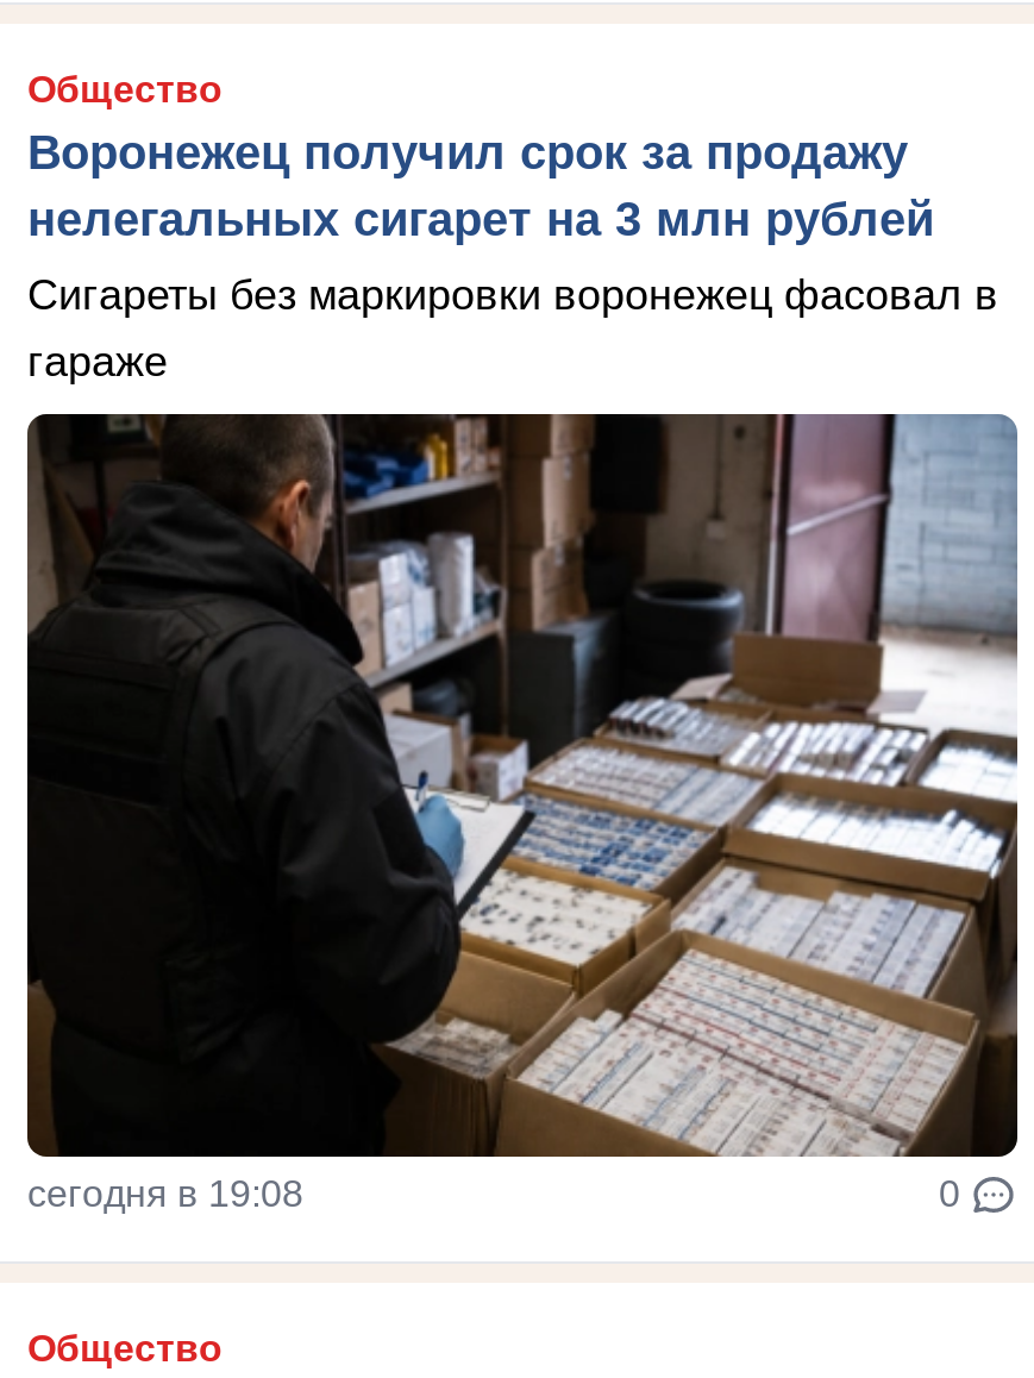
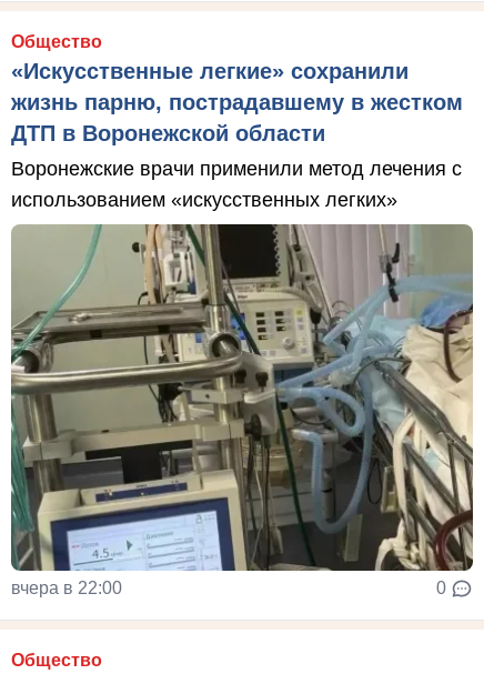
- Воронежец получил срок за продажу
- нелегальных сигарет на 3 млн рублей
+ «Искусственные легкие» сохранили
+ жизнь парню, пострадавшему в жестком
+ ДТП в Воронежской области

- Сигареты без маркировки воронежец фасовал в
- гараже
+ Воронежские врачи применили метод лечения с
+ использованием «искусственных легких»

- [image]
- сегодня в 19:08
+ [image]
+ вчера в 22:00
